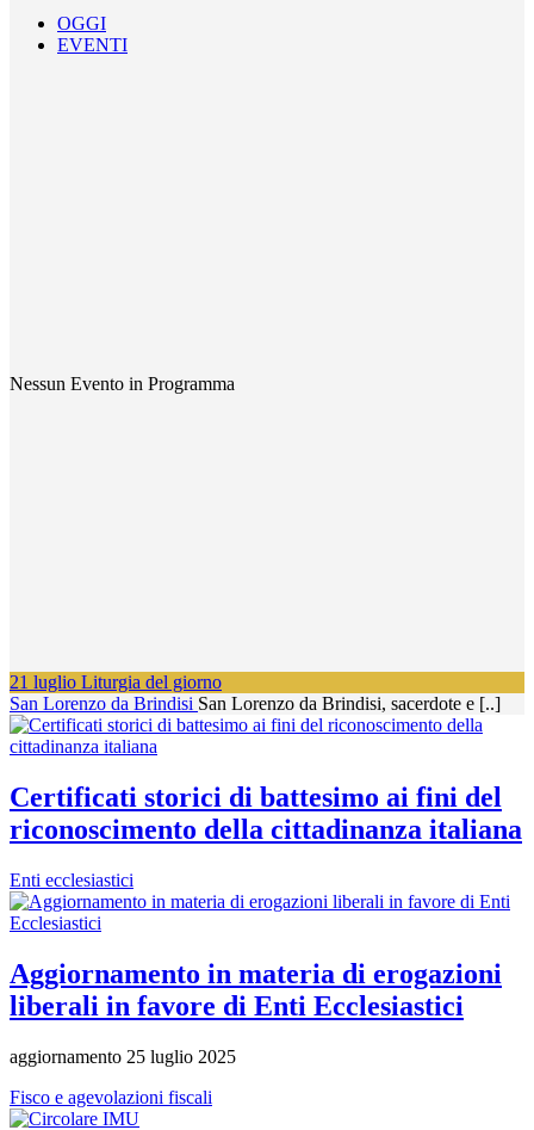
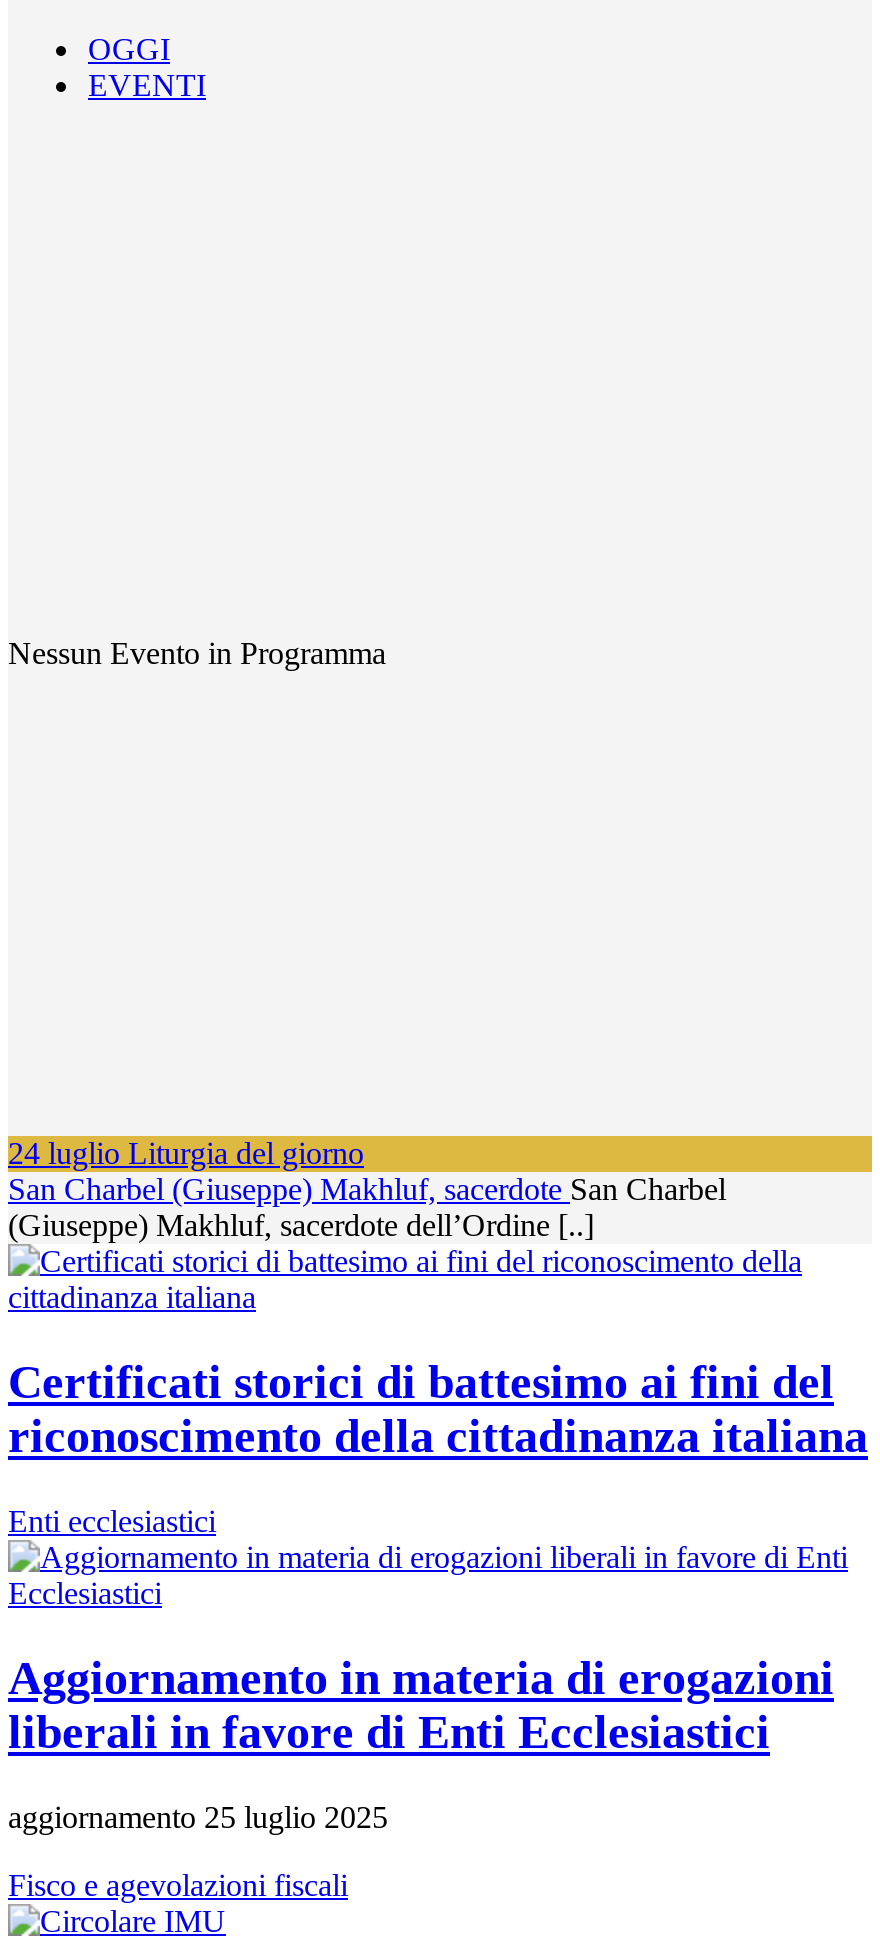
- 21 luglio Liturgia del giorno
- San Lorenzo da Brindisi San Lorenzo da Brindisi, sacerdote e [..]
+ 24 luglio Liturgia del giorno
+ San Charbel (Giuseppe) Makhluf, sacerdote San Charbel
+ (Giuseppe) Makhluf, sacerdote dell’Ordine [..]
